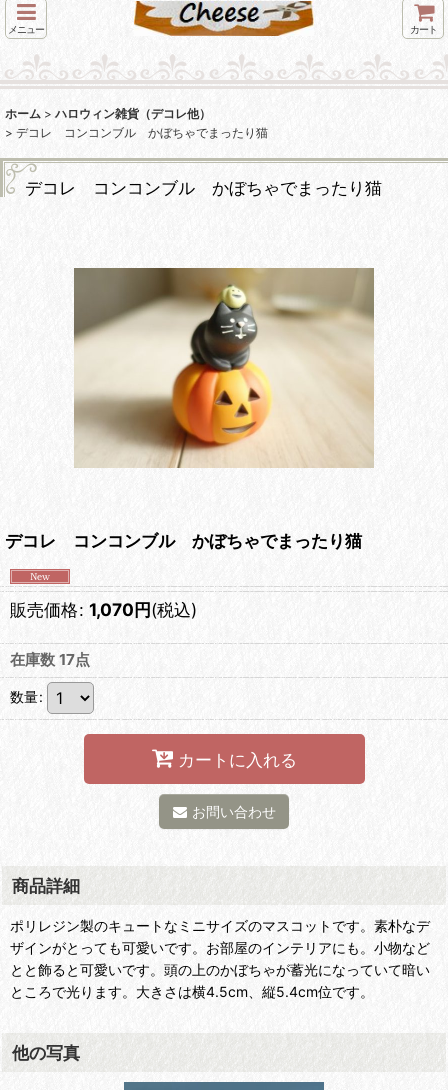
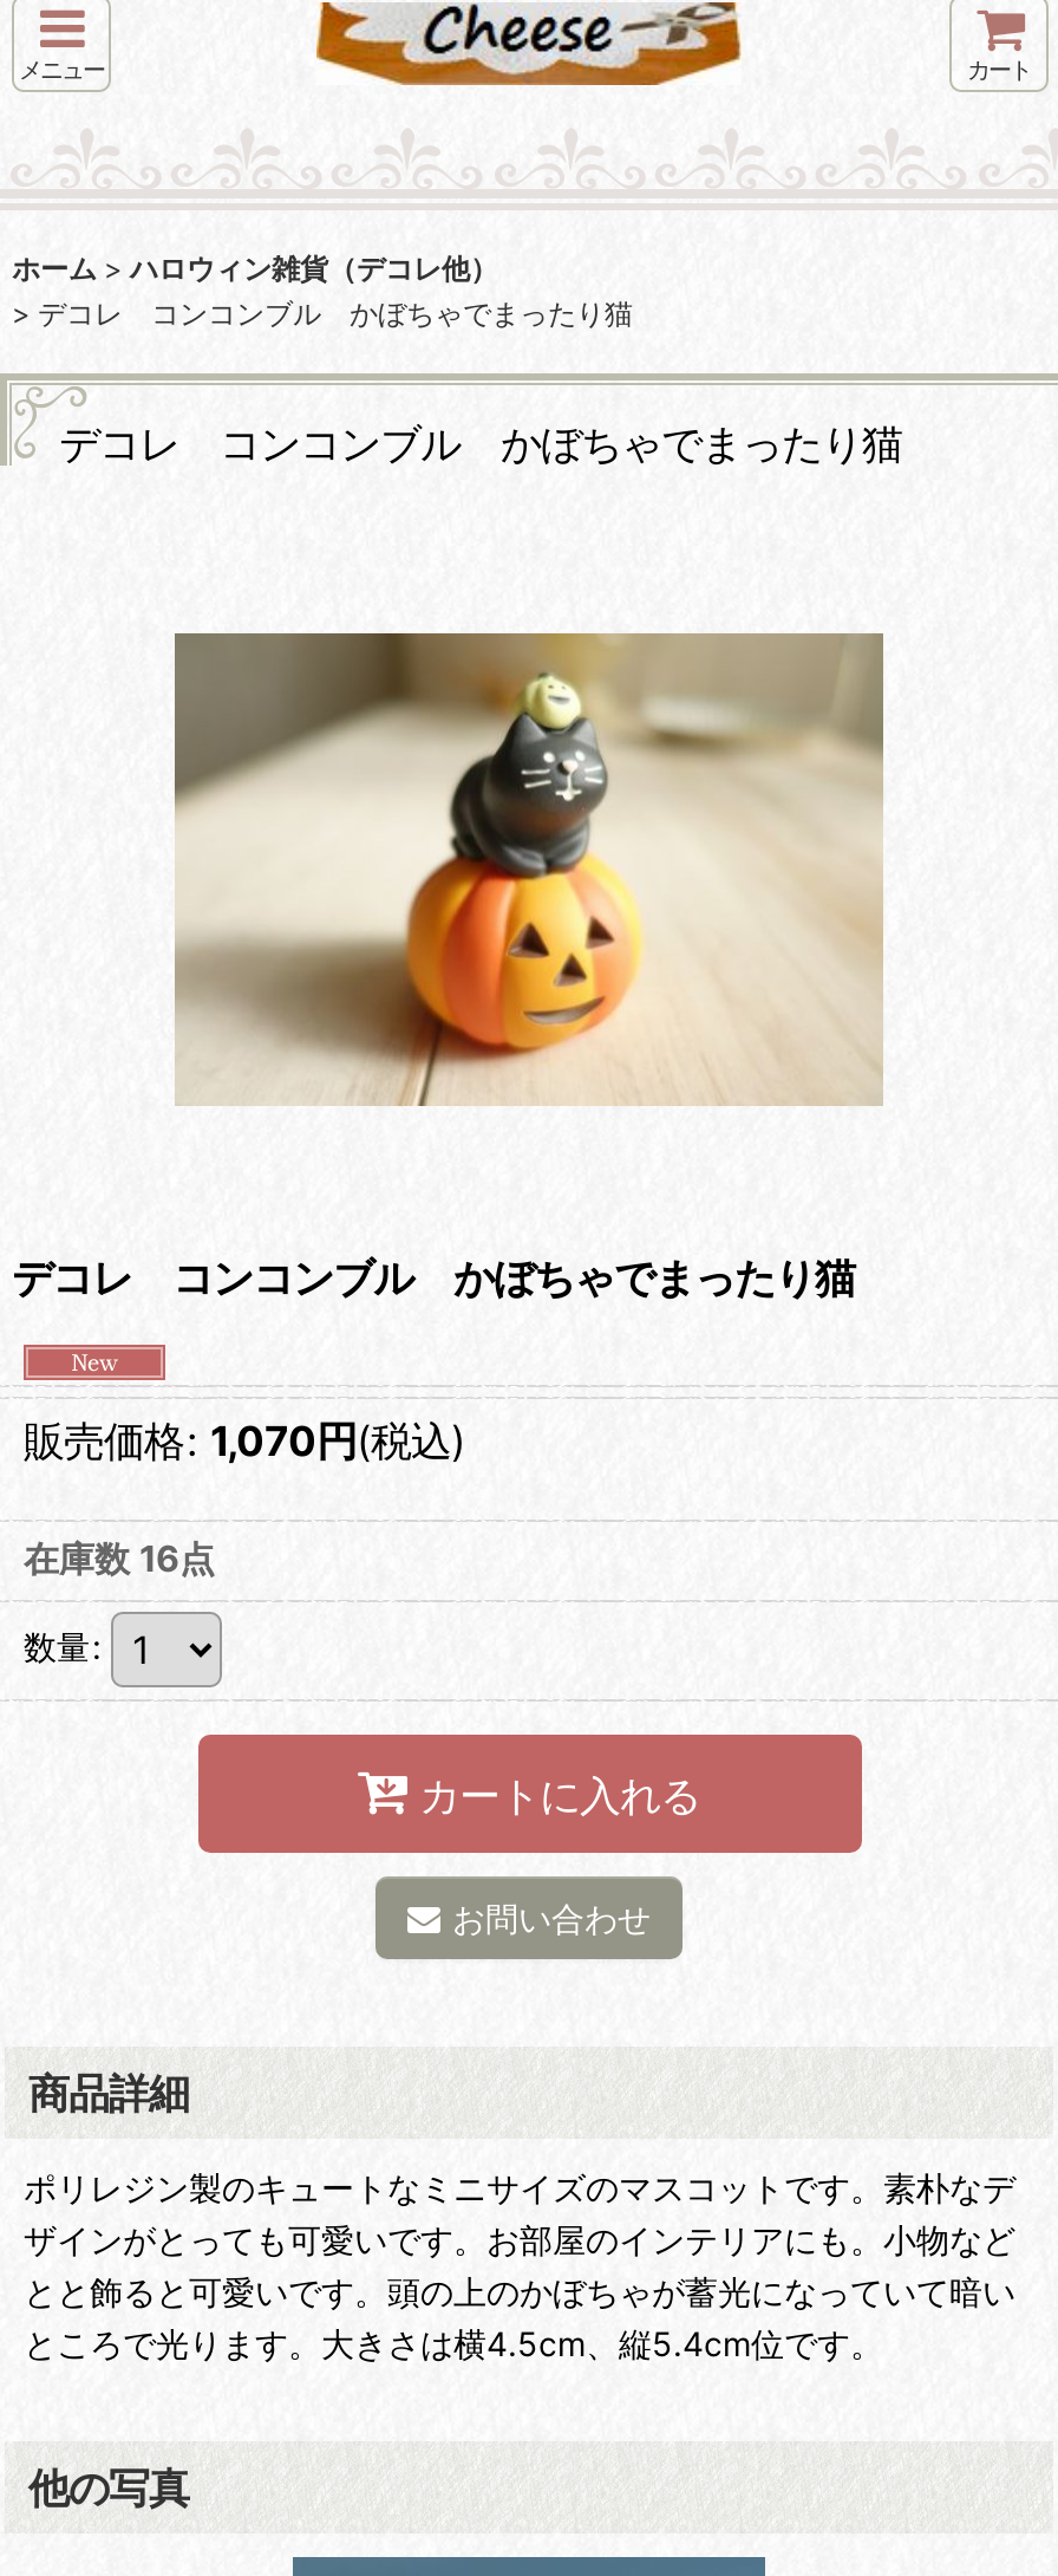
- 在庫数 17点
+ 在庫数 16点
